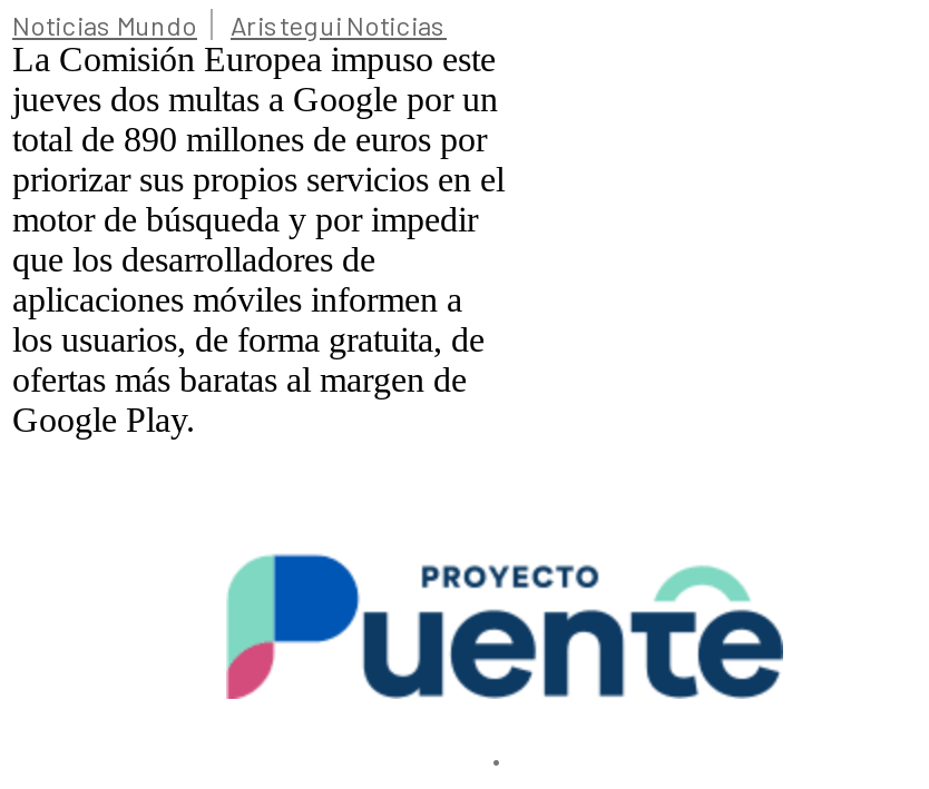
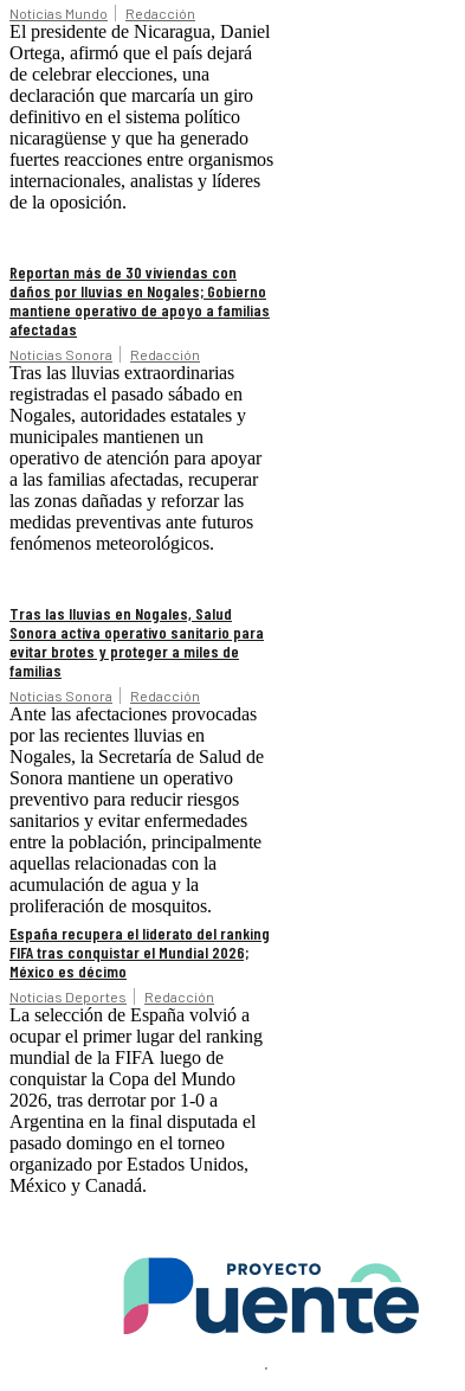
- Aristegui Noticias
- La Comisión Europea impuso este
- jueves dos multas a Google por un
- total de 890 millones de euros por
- priorizar sus propios servicios en el
- motor de búsqueda y por impedir
- que los desarrolladores de
- aplicaciones móviles informen a
- los usuarios, de forma gratuita, de
- ofertas más baratas al margen de
- Google Play.
+ Redacción
+ El presidente de Nicaragua, Daniel
+ Ortega, afirmó que el país dejará
+ de celebrar elecciones, una
+ declaración que marcaría un giro
+ definitivo en el sistema político
+ nicaragüense y que ha generado
+ fuertes reacciones entre organismos
+ internacionales, analistas y líderes
+ de la oposición.
+ Reportan más de 30 viviendas con
+ daños por lluvias en Nogales; Gobierno
+ mantiene operativo de apoyo a familias
+ afectadas
+ Noticias Sonora
+ Redacción
+ Tras las lluvias extraordinarias
+ registradas el pasado sábado en
+ Nogales, autoridades estatales y
+ municipales mantienen un
+ operativo de atención para apoyar
+ a las familias afectadas, recuperar
+ las zonas dañadas y reforzar las
+ medidas preventivas ante futuros
+ fenómenos meteorológicos.
+ Tras las lluvias en Nogales, Salud
+ Sonora activa operativo sanitario para
+ evitar brotes y proteger a miles de
+ familias
+ Noticias Sonora
+ Redacción
+ Ante las afectaciones provocadas
+ por las recientes lluvias en
+ Nogales, la Secretaría de Salud de
+ Sonora mantiene un operativo
+ preventivo para reducir riesgos
+ sanitarios y evitar enfermedades
+ entre la población, principalmente
+ aquellas relacionadas con la
+ acumulación de agua y la
+ proliferación de mosquitos.
+ España recupera el liderato del ranking
+ FIFA tras conquistar el Mundial 2026;
+ México es décimo
+ Noticias Deportes
+ Redacción
+ La selección de España volvió a
+ ocupar el primer lugar del ranking
+ mundial de la FIFA luego de
+ conquistar la Copa del Mundo
+ 2026, tras derrotar por 1-0 a
+ Argentina en la final disputada el
+ pasado domingo en el torneo
+ organizado por Estados Unidos,
+ México y Canadá.
